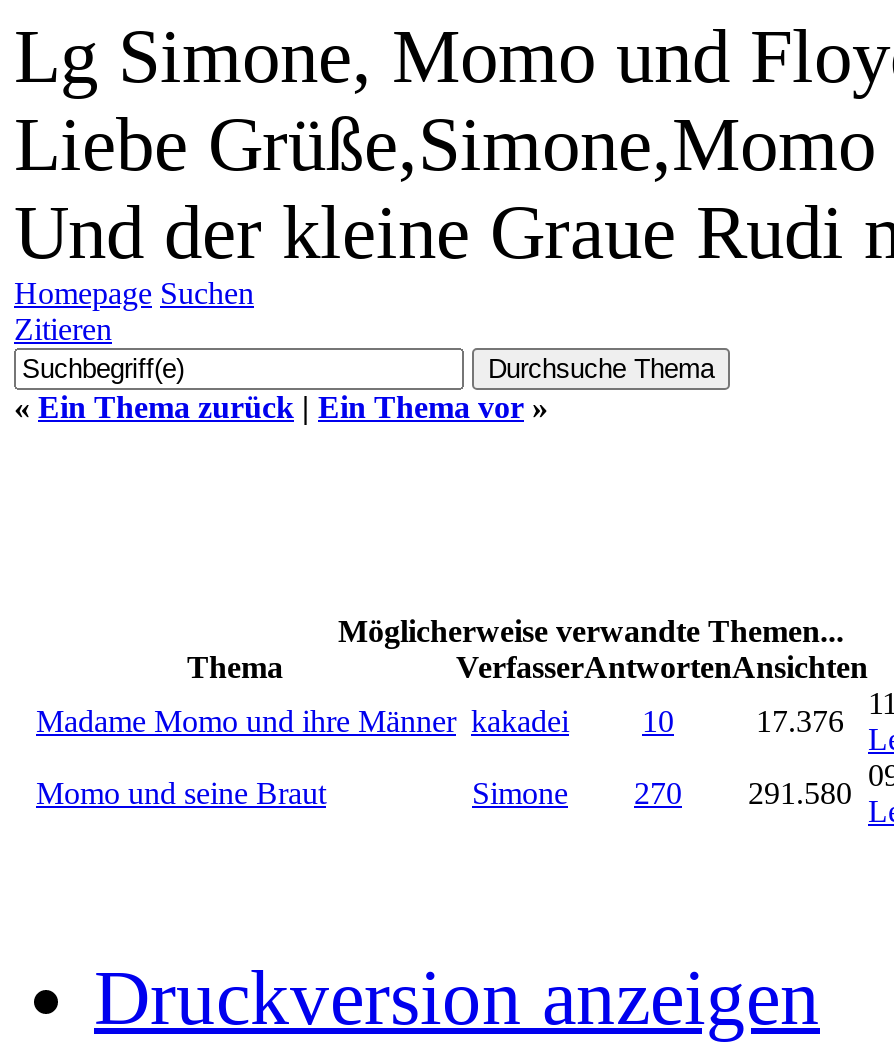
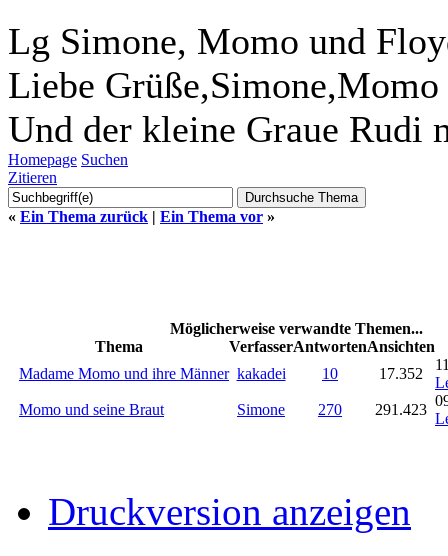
- 17.376
+ 17.352

- Simone 270 291.580
+ Simone 270 291.423
